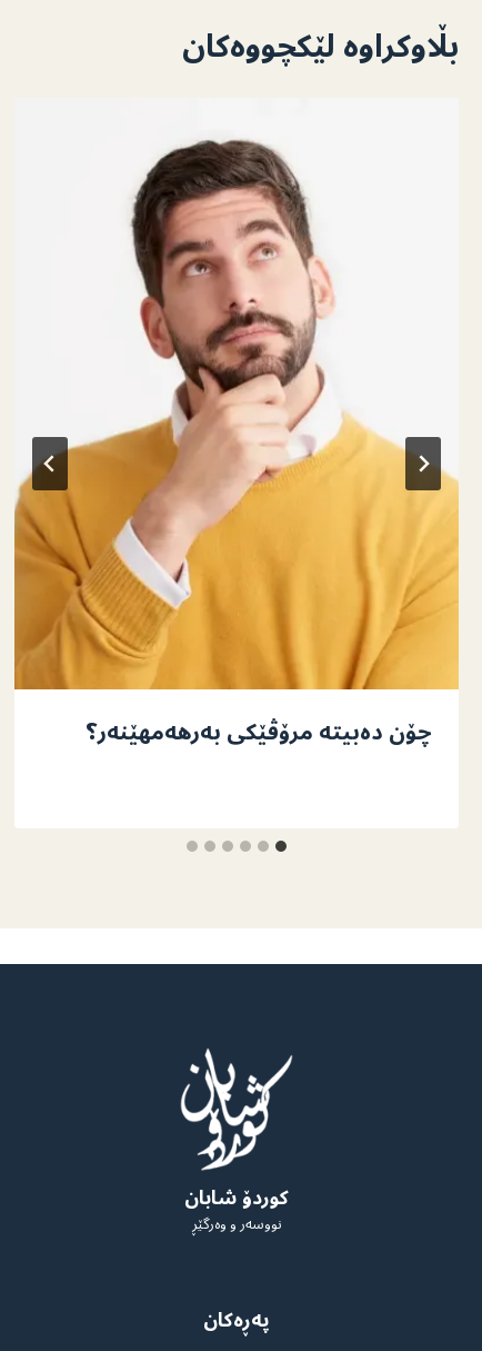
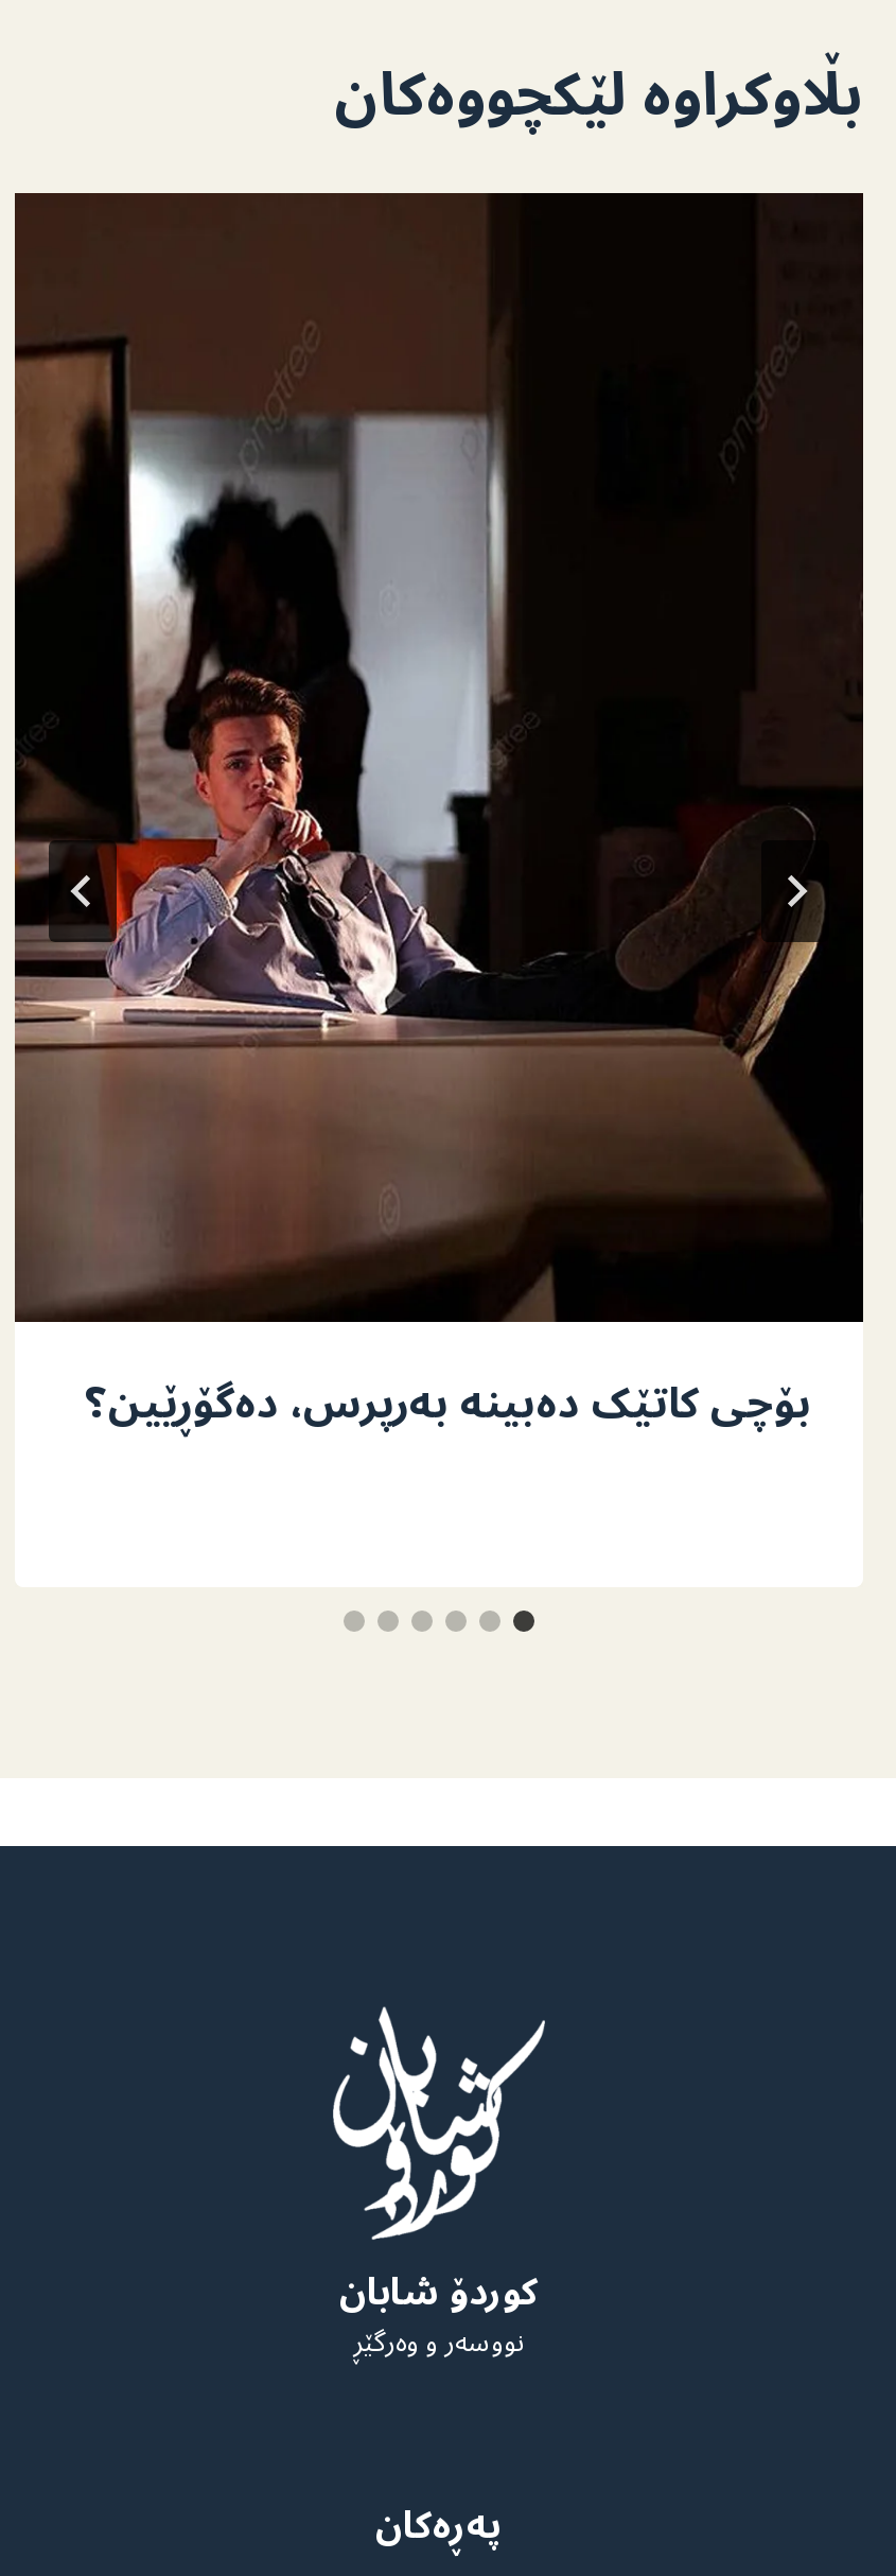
- [image]
- چۆن دەبیتە مرۆڤێکی بەرھەمھێنەر؟
+ [image]
+ بۆچی کاتێک دەبینە بەرپرس، دەگۆڕێین؟
